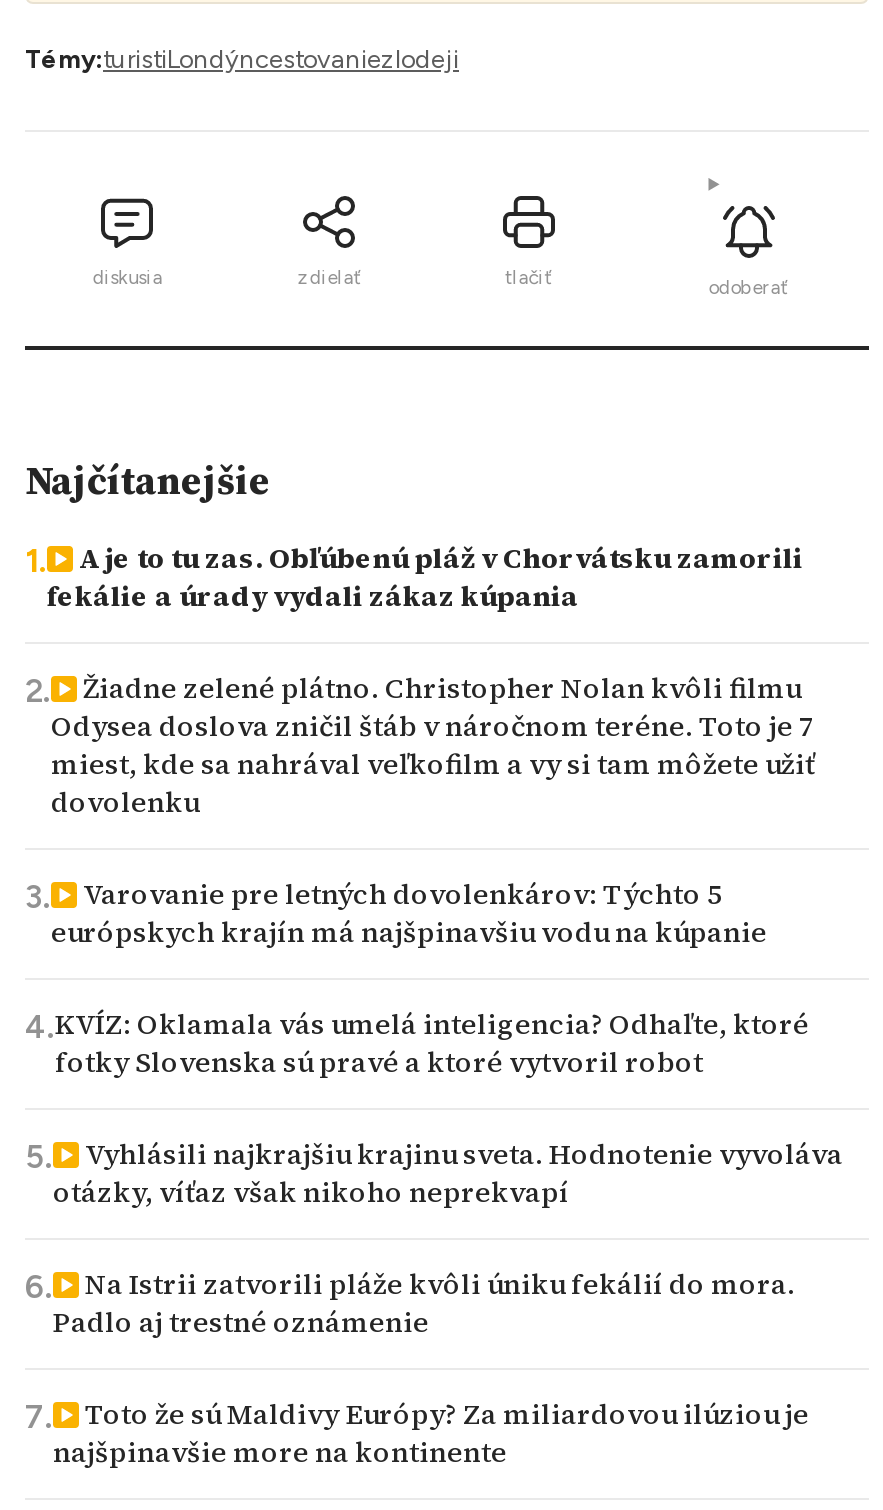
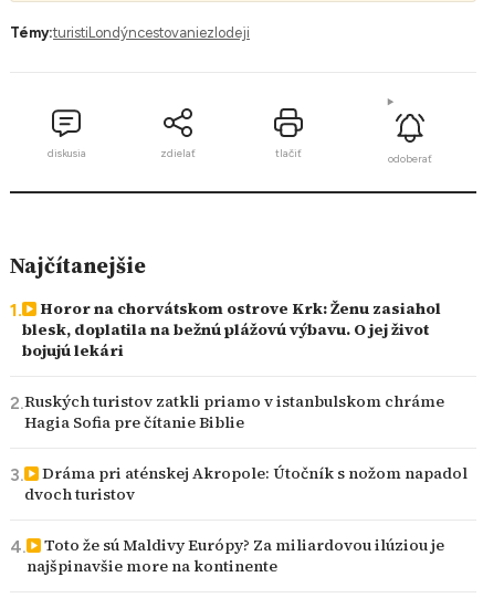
- A je to tu zas. Obľúbenú pláž v Chorvátsku zamorili
- fekálie a úrady vydali zákaz kúpania
- Žiadne zelené plátno. Christopher Nolan kvôli filmu
- Odysea doslova zničil štáb v náročnom teréne. Toto je 7
- miest, kde sa nahrával veľkofilm a vy si tam môžete užiť
- dovolenku
- Varovanie pre letných dovolenkárov: Týchto 5
- európskych krajín má najšpinavšiu vodu na kúpanie
- KVÍZ: Oklamala vás umelá inteligencia? Odhaľte, ktoré
- fotky Slovenska sú pravé a ktoré vytvoril robot
- Vyhlásili najkrajšiu krajinu sveta. Hodnotenie vyvoláva
- otázky, víťaz však nikoho neprekvapí
- Na Istrii zatvorili pláže kvôli úniku fekálií do mora.
- Padlo aj trestné oznámenie
+ Horor na chorvátskom ostrove Krk: Ženu zasiahol
+ blesk, doplatila na bežnú plážovú výbavu. O jej život
+ bojujú lekári
+ Ruských turistov zatkli priamo v istanbulskom chráme
+ Hagia Sofia pre čítanie Biblie
+ Dráma pri aténskej Akropole: Útočník s nožom napadol
+ dvoch turistov
